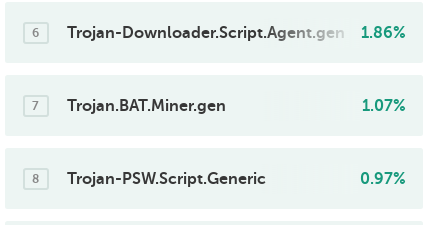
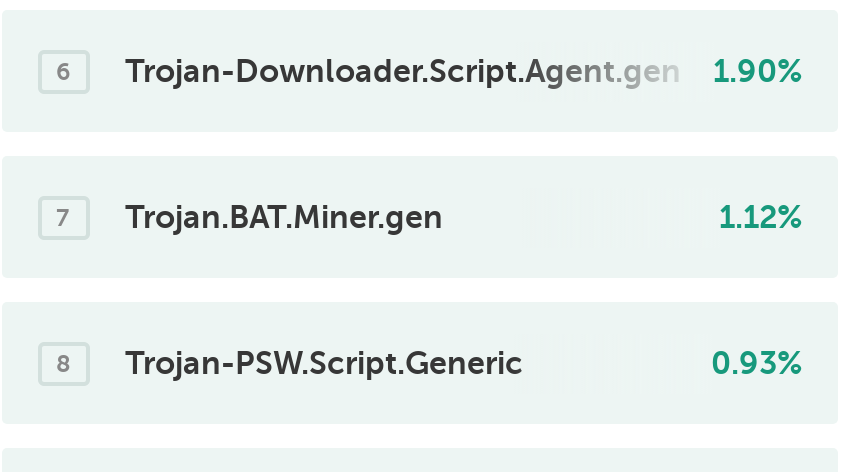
- 1.86%
+ 1.90%

- 1.07%
+ 1.12%

- 0.97%
+ 0.93%
